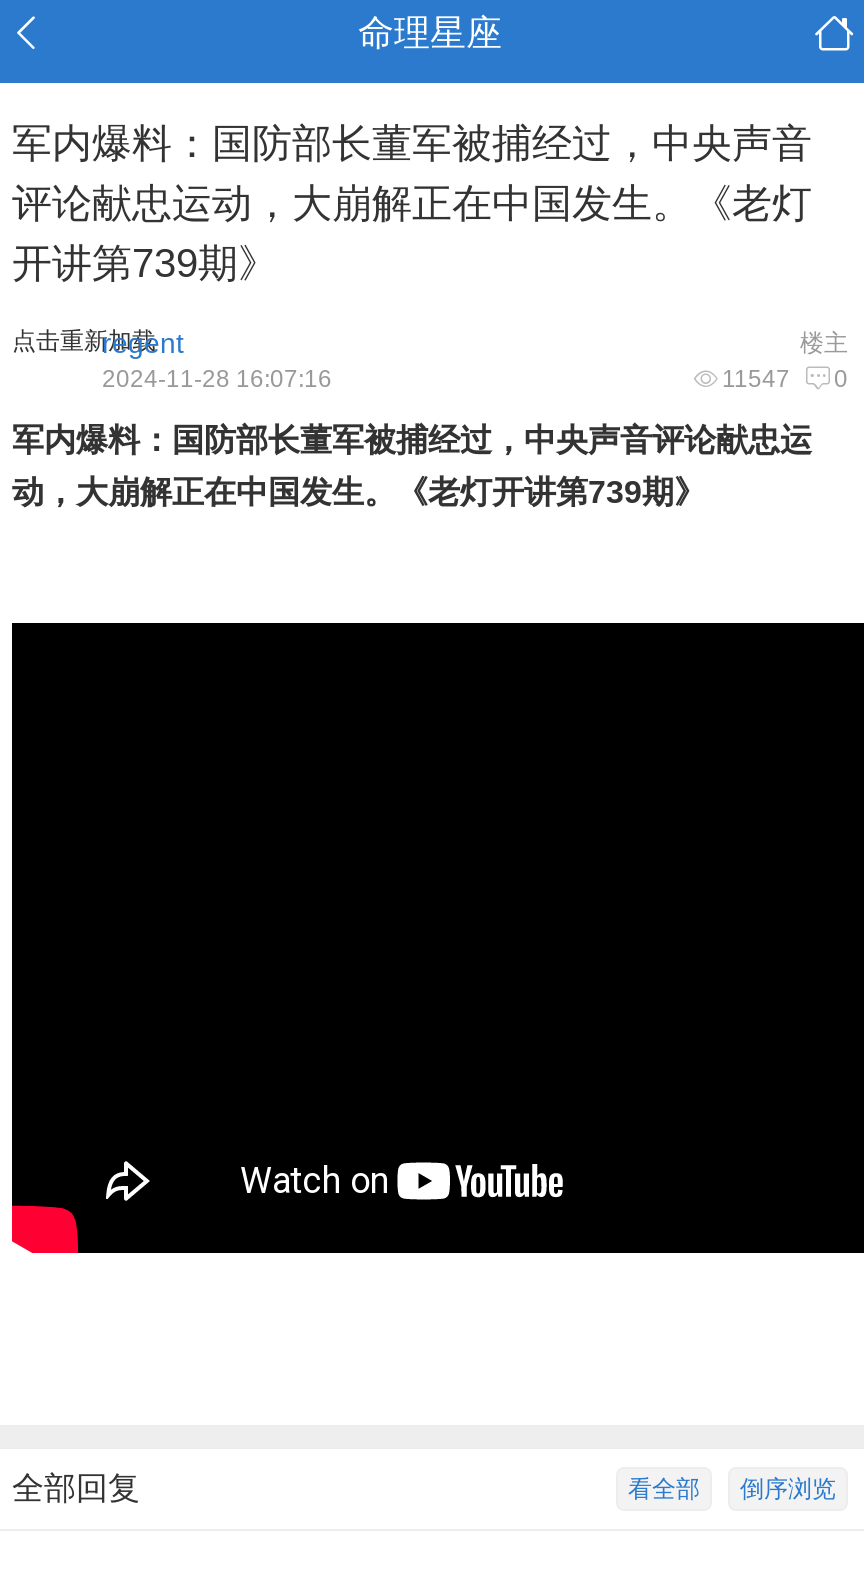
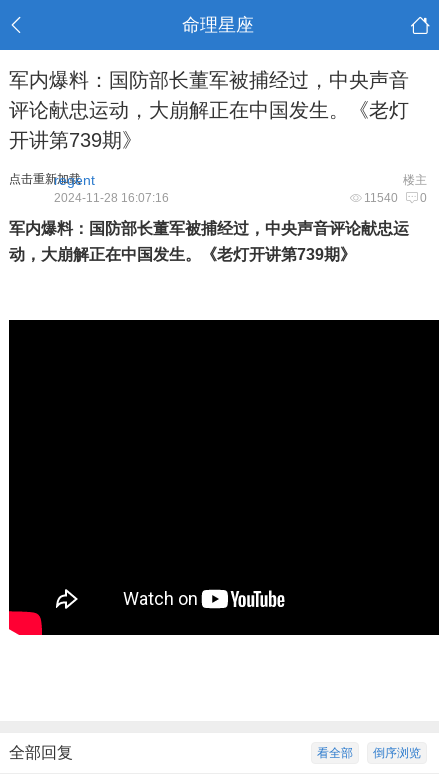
- 11547 0
+ 11540 0
